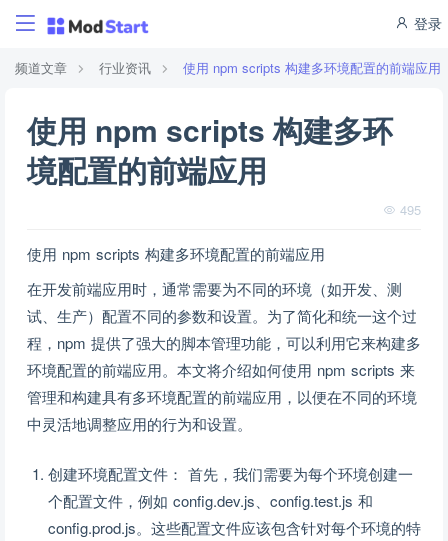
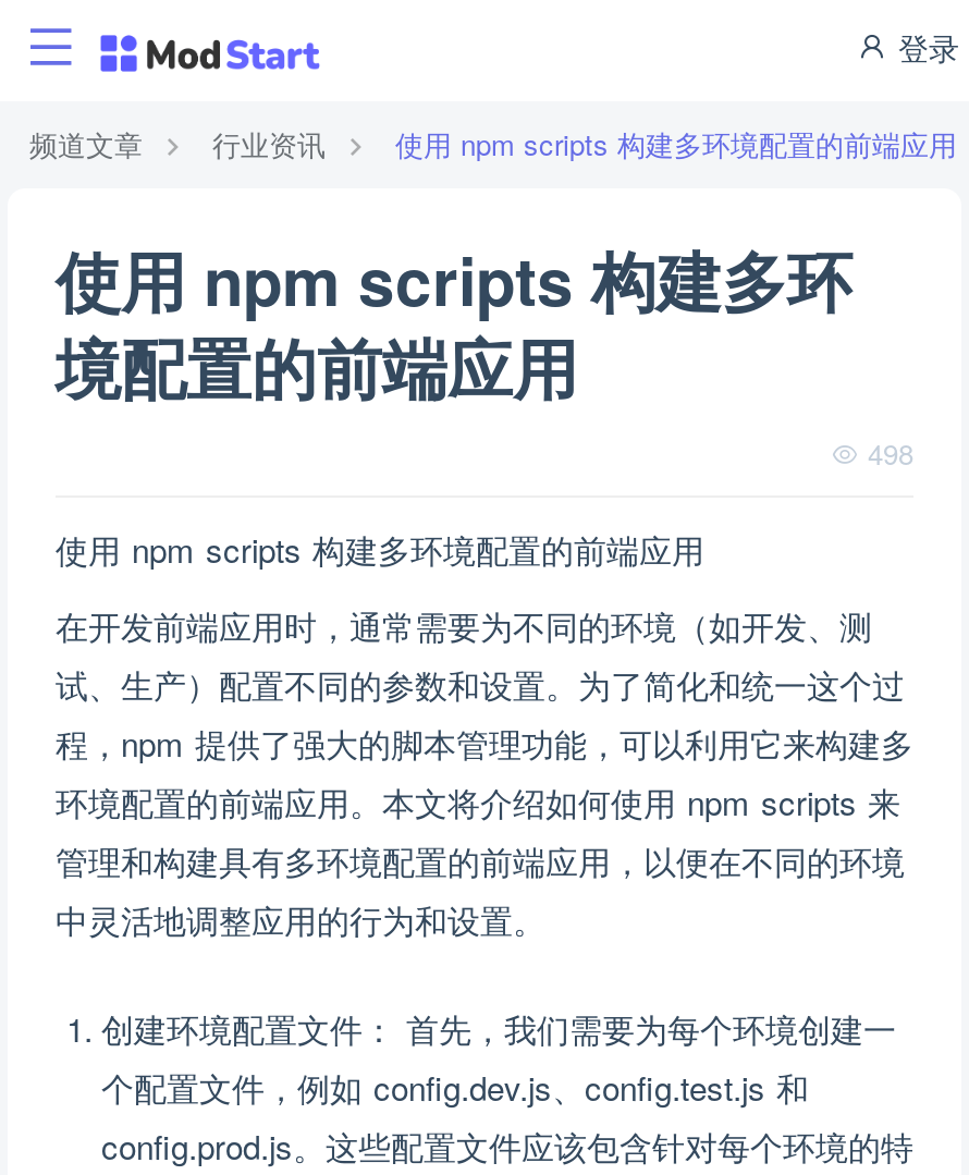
- 495
+ 498
